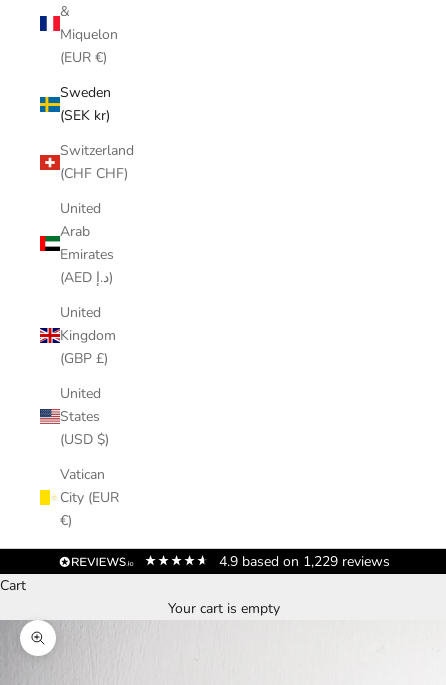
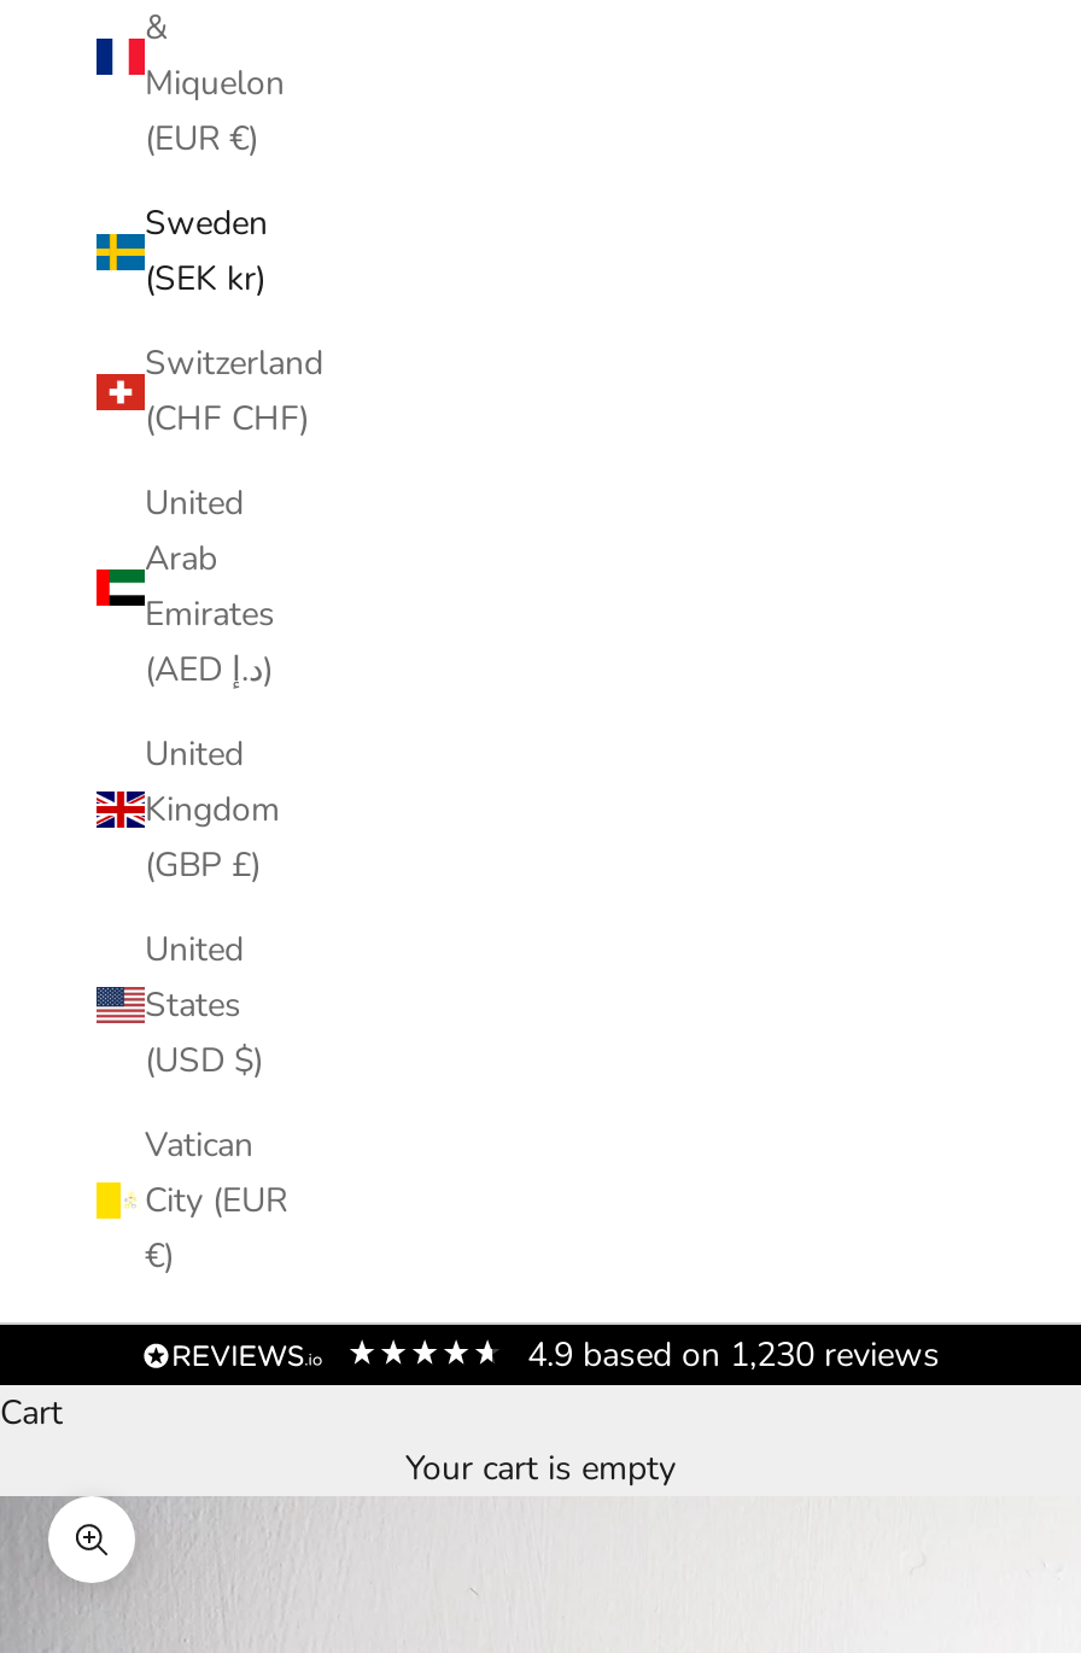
- 4.9 based on 1,229 reviews
+ 4.9 based on 1,230 reviews
